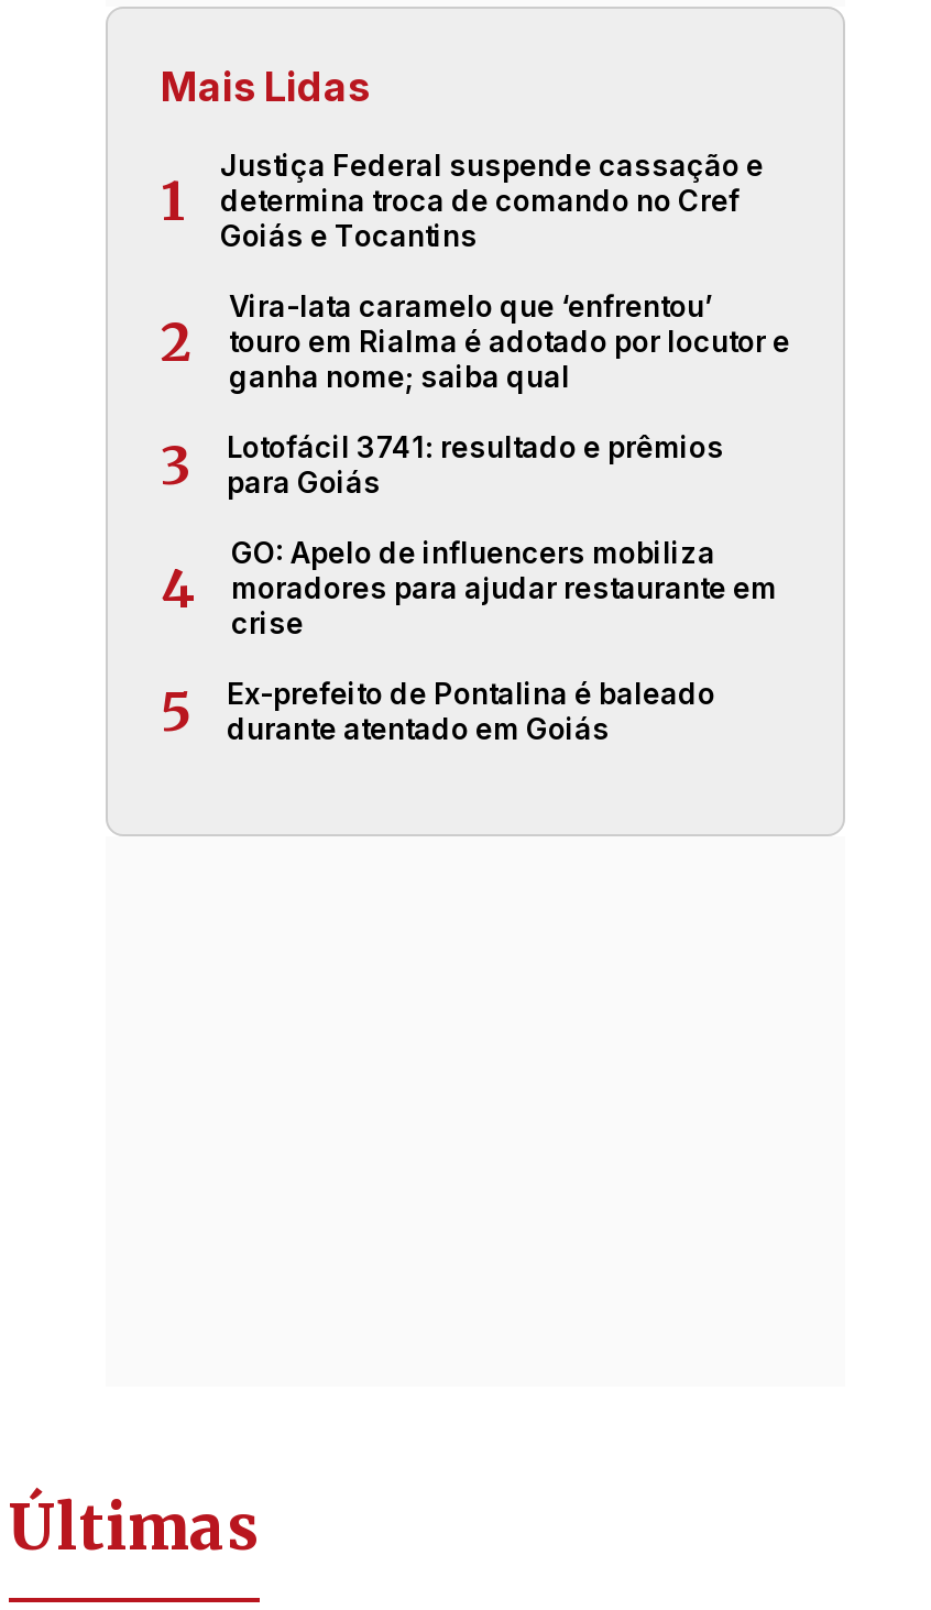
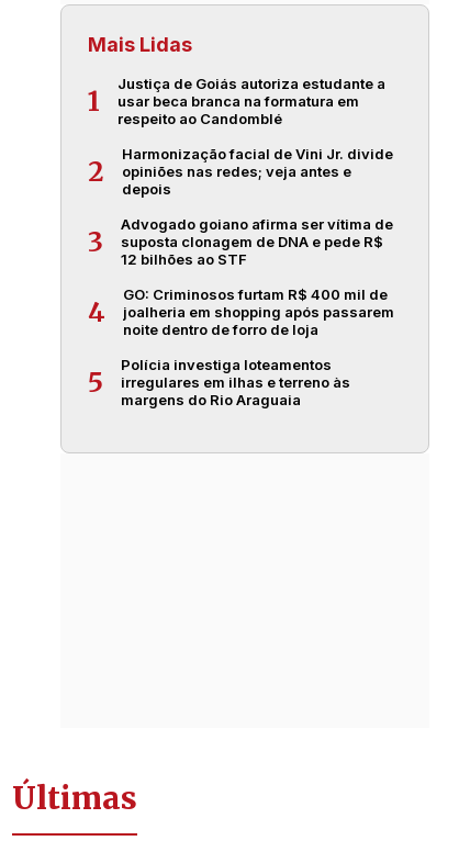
- Justiça Federal suspende cassação e
- determina troca de comando no Cref
- Goiás e Tocantins
+ Justiça de Goiás autoriza estudante a
+ usar beca branca na formatura em
+ respeito ao Candomblé

- Vira-lata caramelo que ‘enfrentou’
- touro em Rialma é adotado por locutor e
- ganha nome; saiba qual
+ Harmonização facial de Vini Jr. divide
+ opiniões nas redes; veja antes e
+ depois

- Lotofácil 3741: resultado e prêmios
- para Goiás
+ Advogado goiano afirma ser vítima de
+ suposta clonagem de DNA e pede R$
+ 12 bilhões ao STF

- GO: Apelo de influencers mobiliza
- moradores para ajudar restaurante em
- crise
+ GO: Criminosos furtam R$ 400 mil de
+ joalheria em shopping após passarem
+ noite dentro de forro de loja

- Ex-prefeito de Pontalina é baleado
- durante atentado em Goiás
+ Polícia investiga loteamentos
+ irregulares em ilhas e terreno às
+ margens do Rio Araguaia
